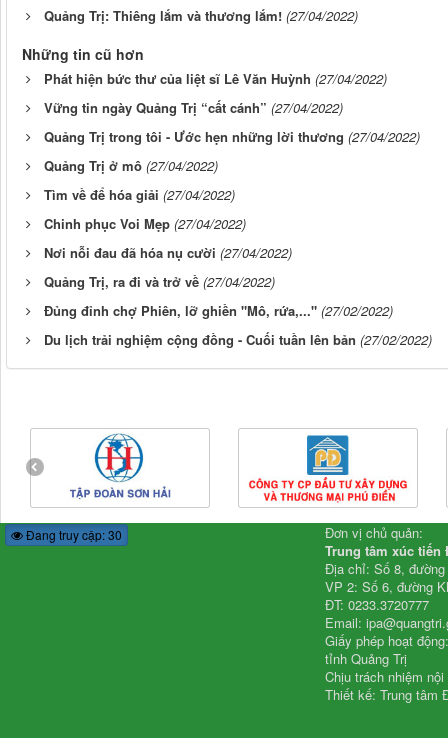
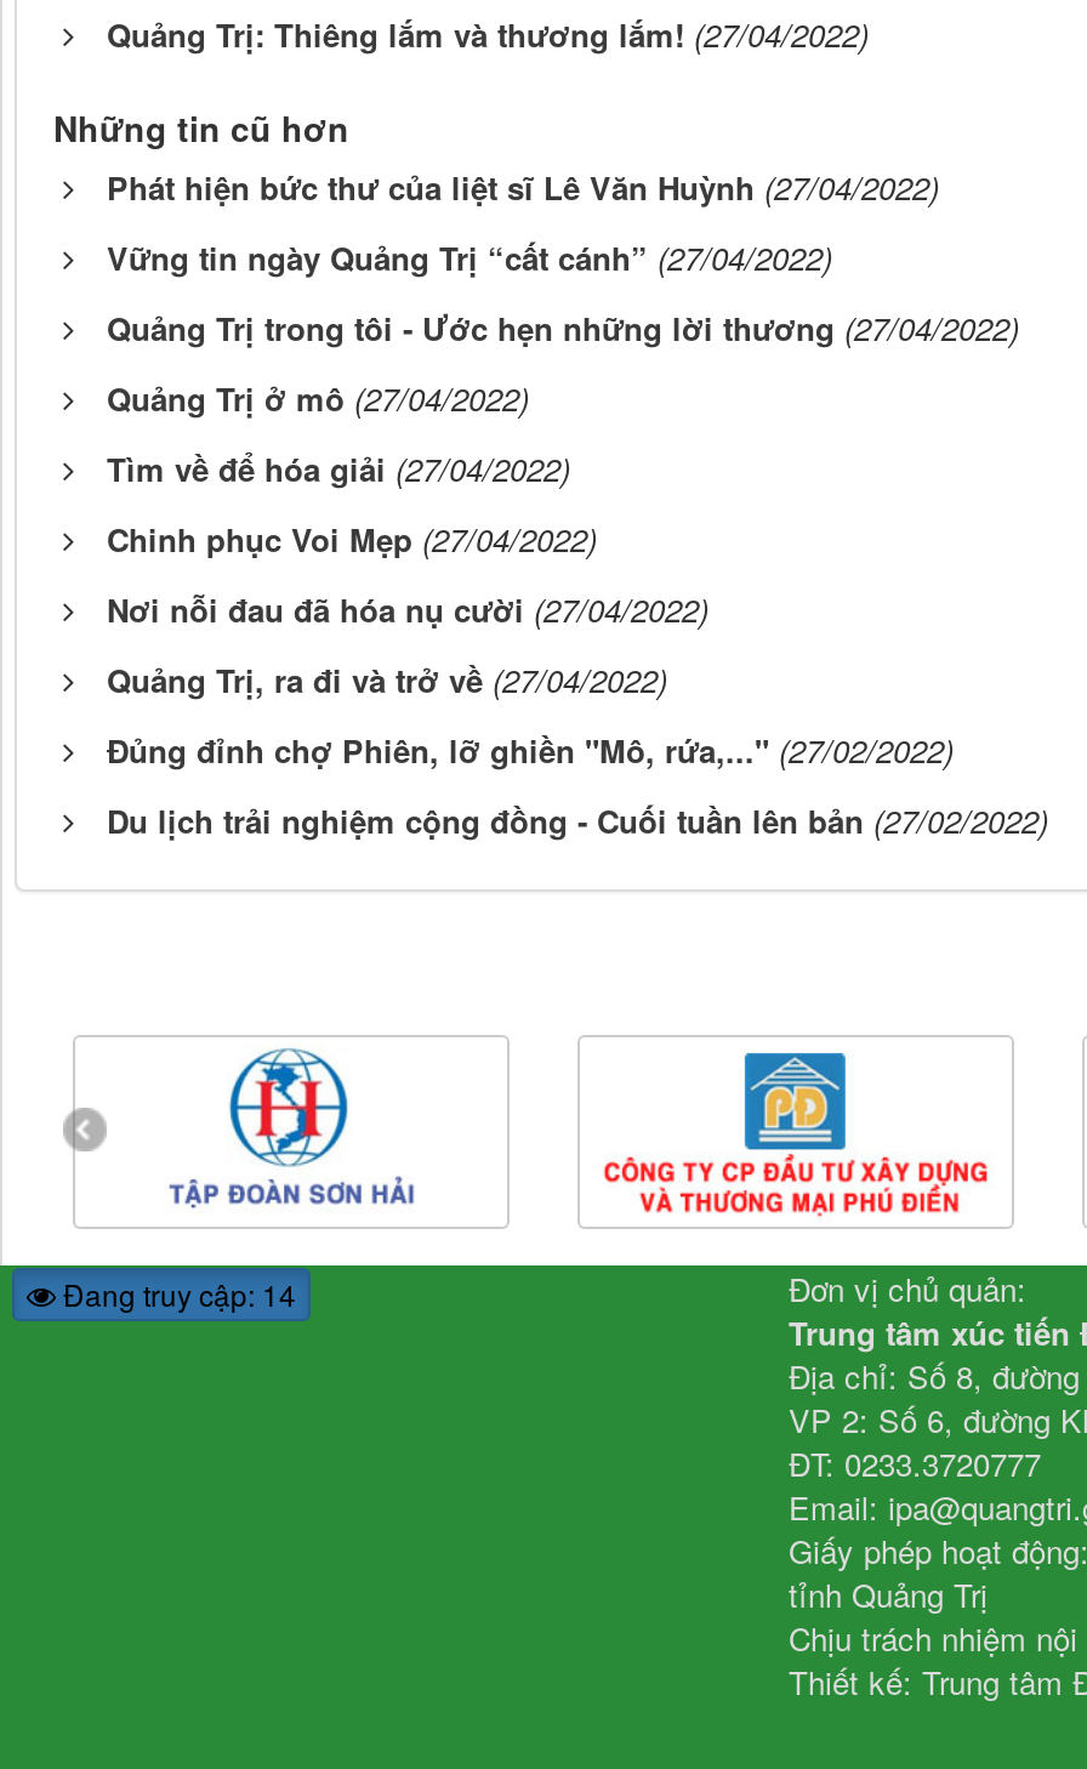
- Đang truy cập: 30
+ Đang truy cập: 14
